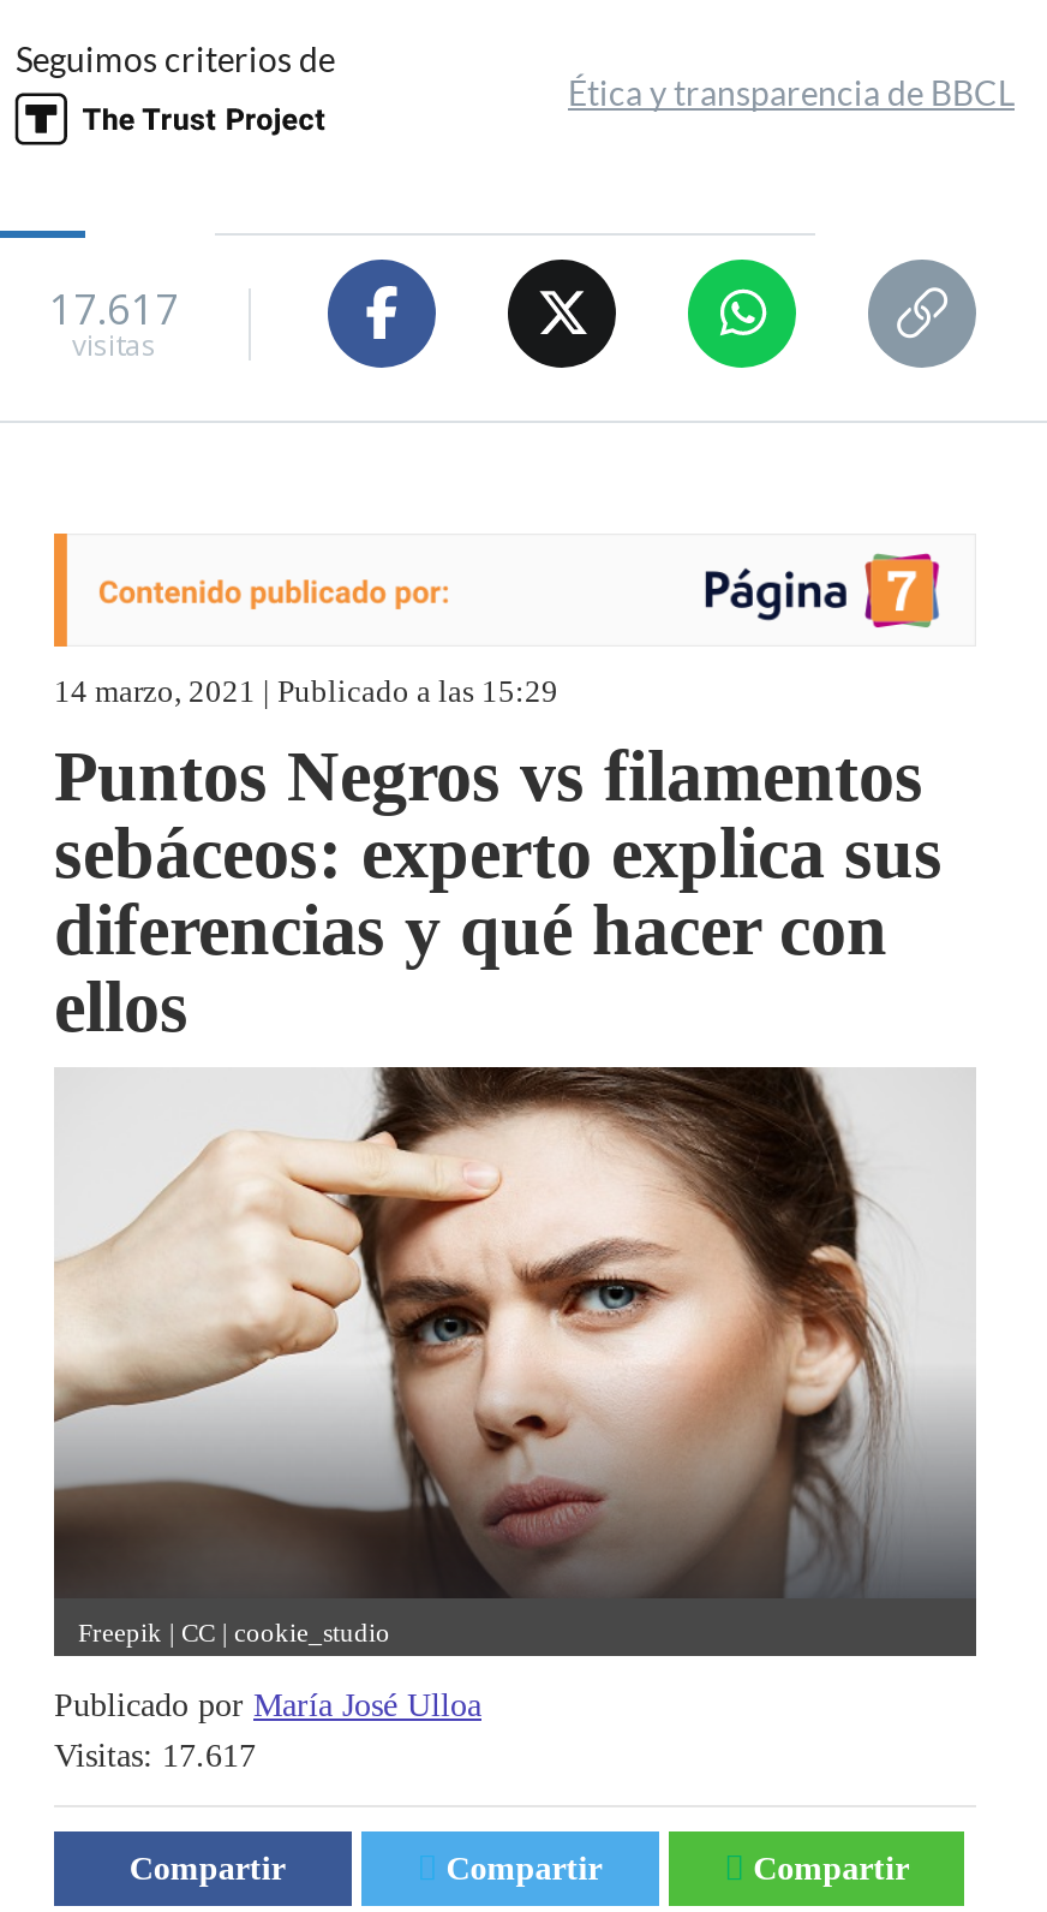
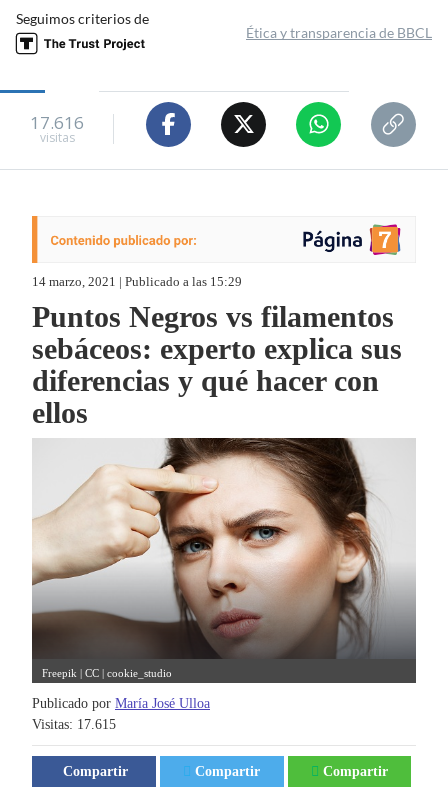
- 17.617
+ 17.616

- Visitas: 17.617
+ Visitas: 17.615
